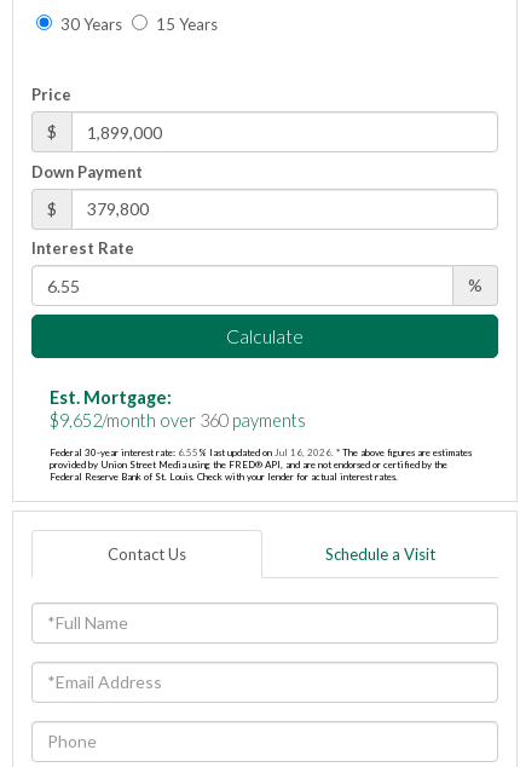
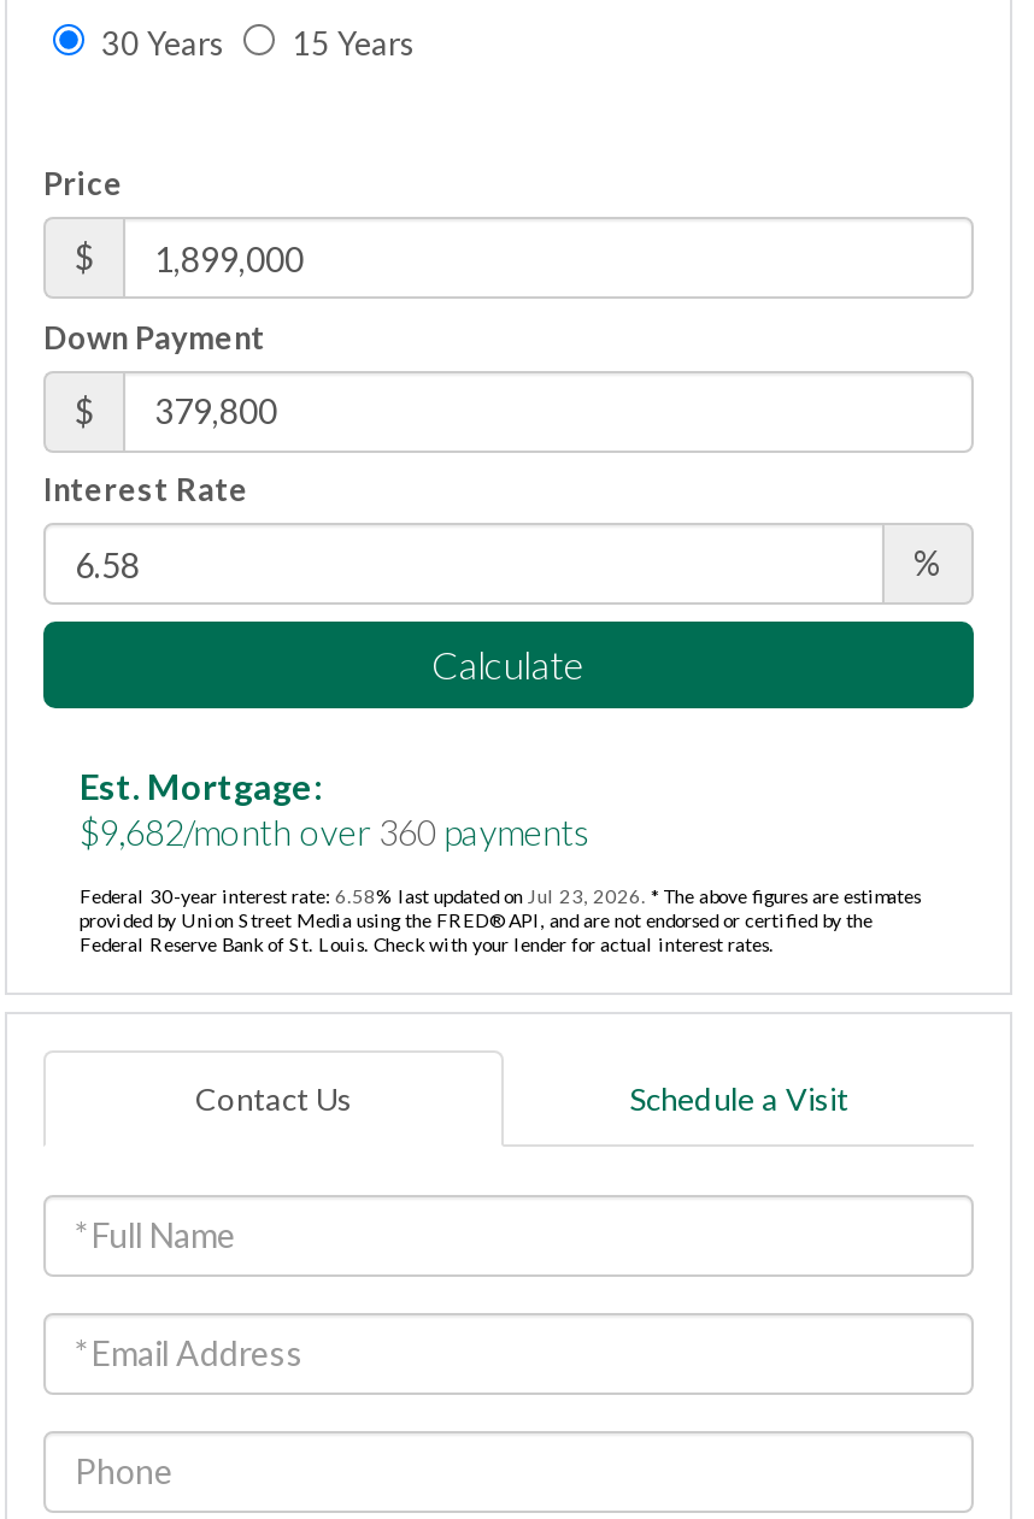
- $9,652/month over 360 payments
+ $9,682/month over 360 payments

- Federal 30-year interest rate: 6.55% last updated on Jul 16, 2026. * The above figures are estimates
+ Federal 30-year interest rate: 6.58% last updated on Jul 23, 2026. * The above figures are estimates
